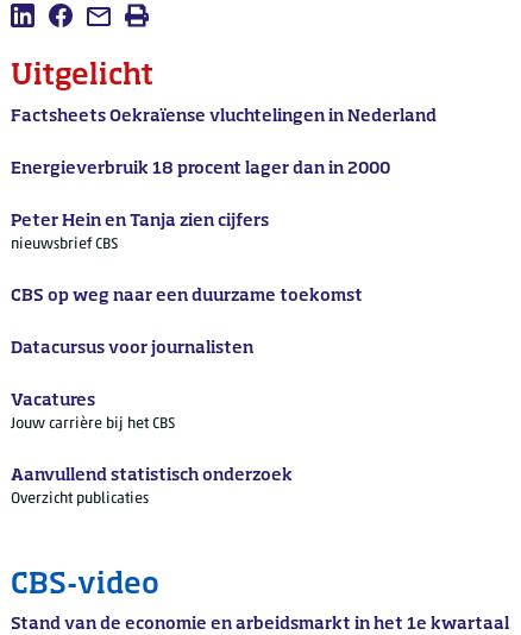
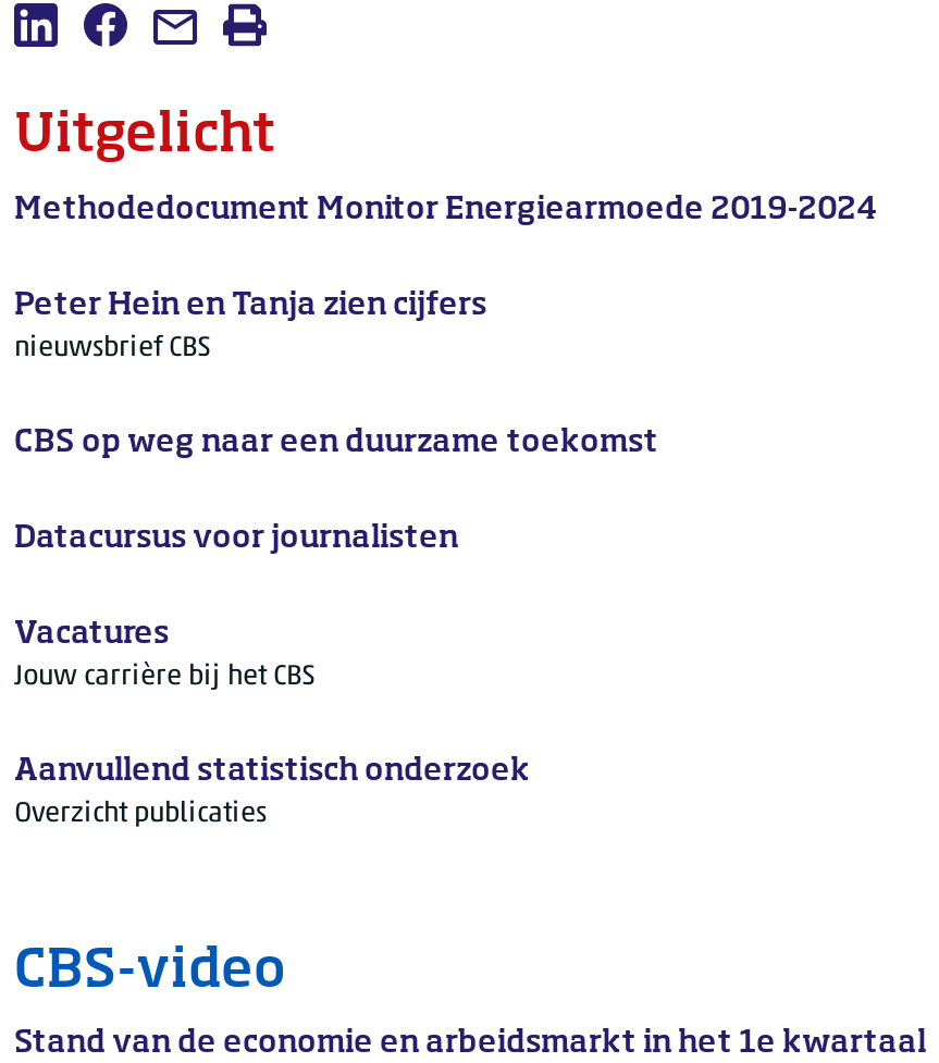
- Factsheets Oekraïense vluchtelingen in Nederland
- Energieverbruik 18 procent lager dan in 2000
+ Methodedocument Monitor Energiearmoede 2019-2024
